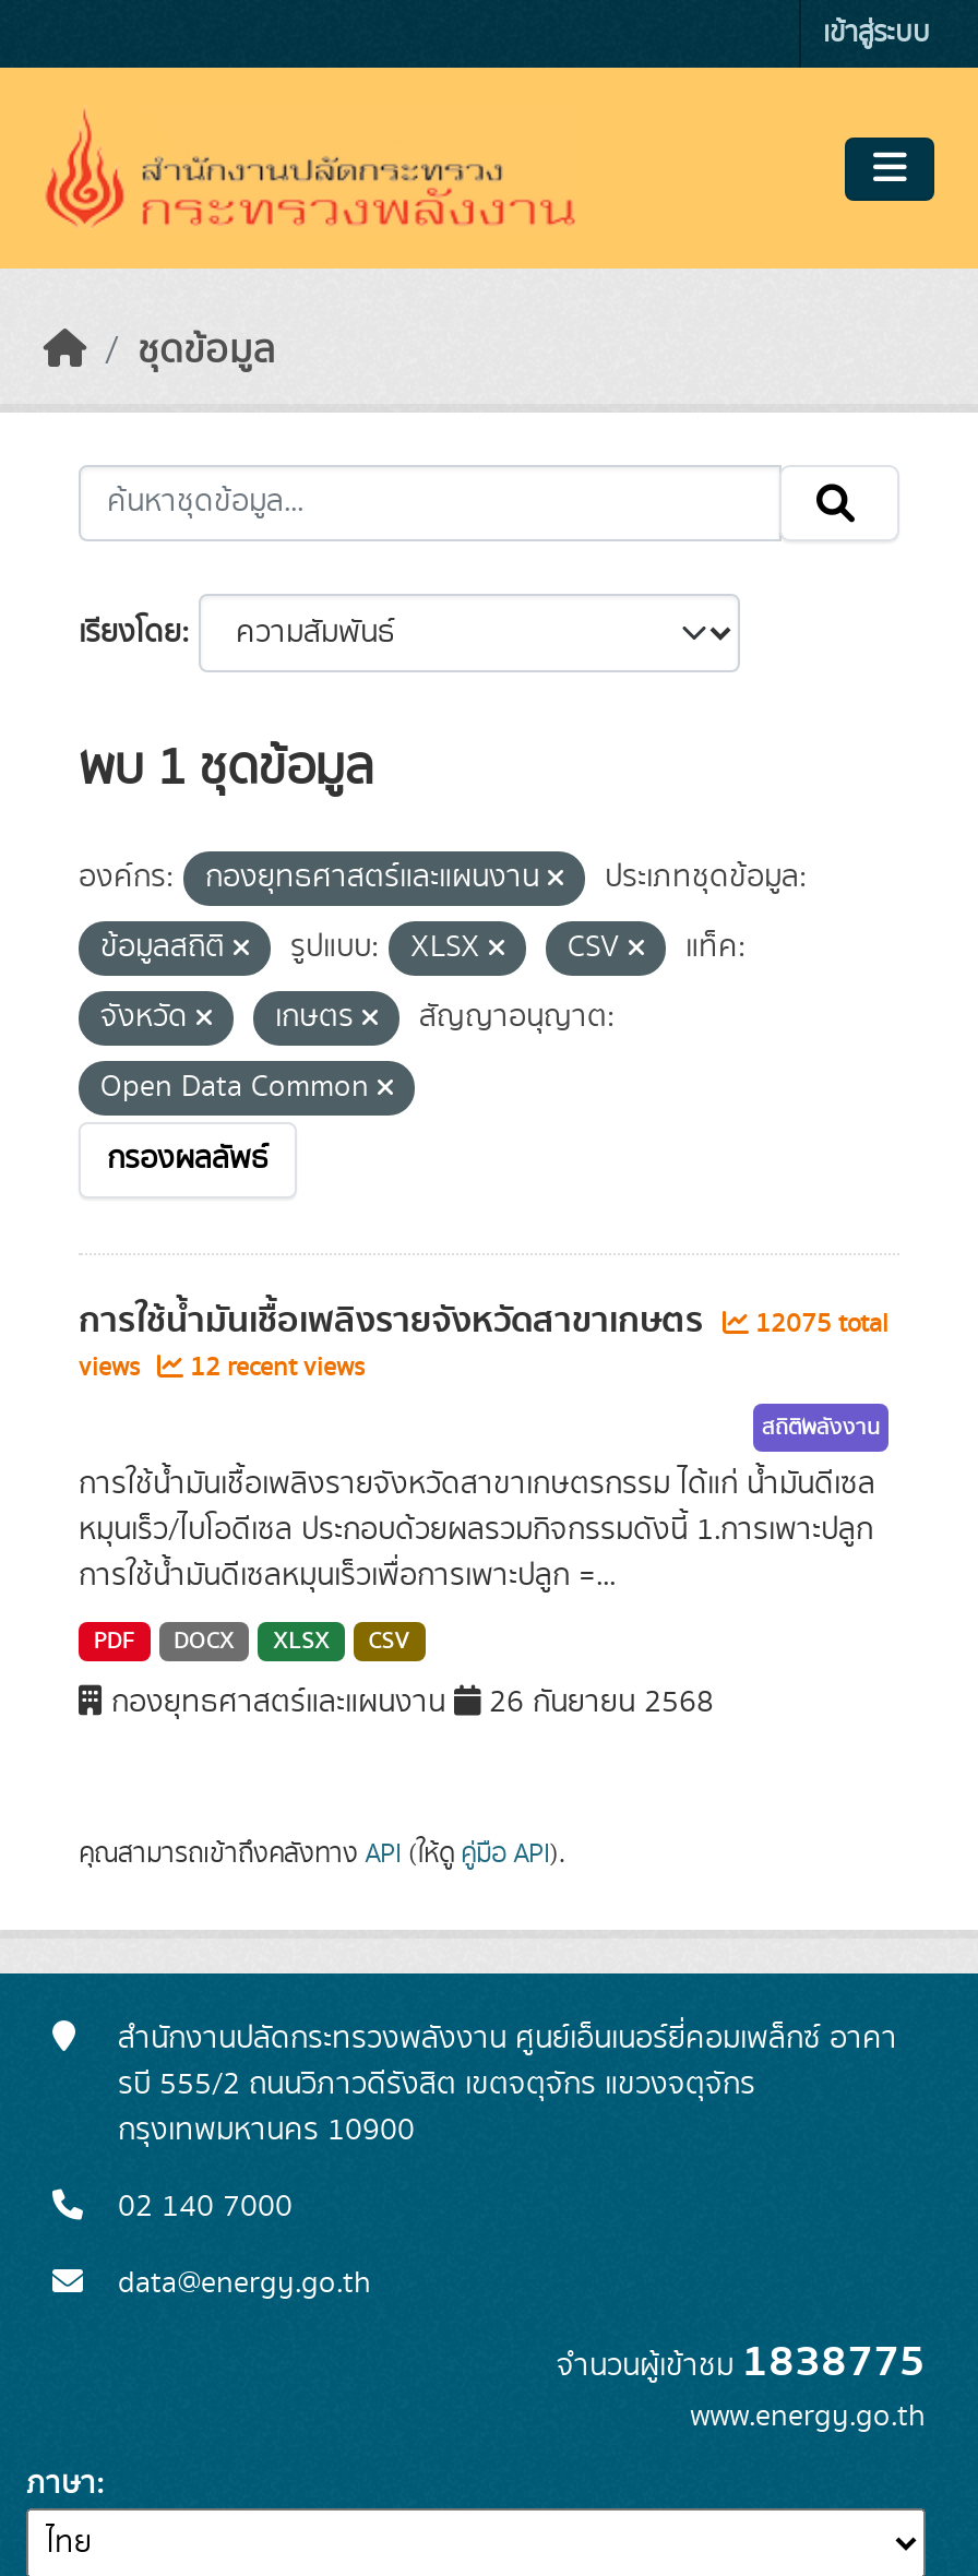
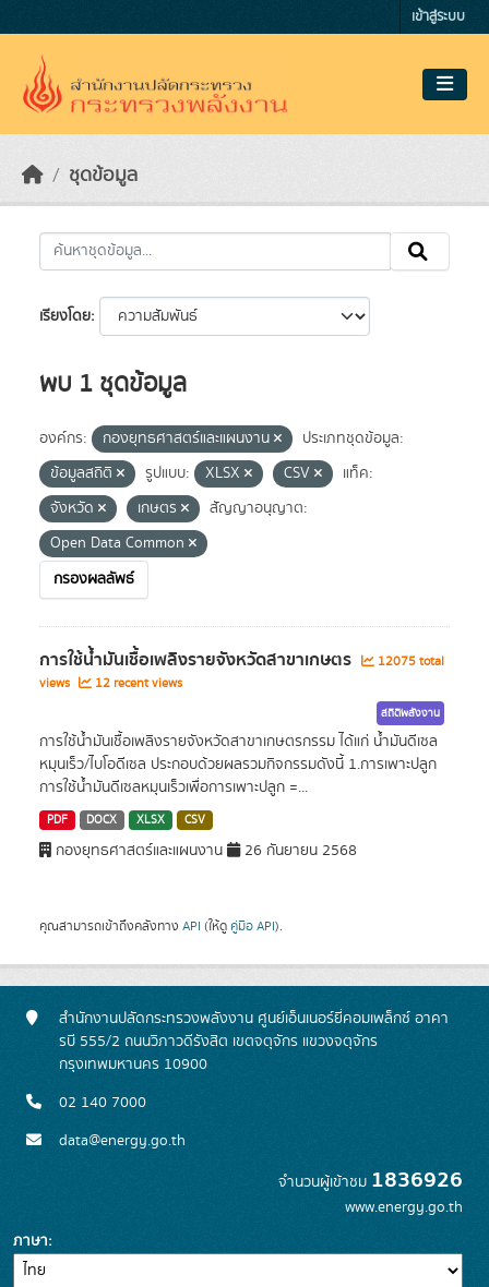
- จำนวนผู้เข้าชม1838775
+ จำนวนผู้เข้าชม1836926
